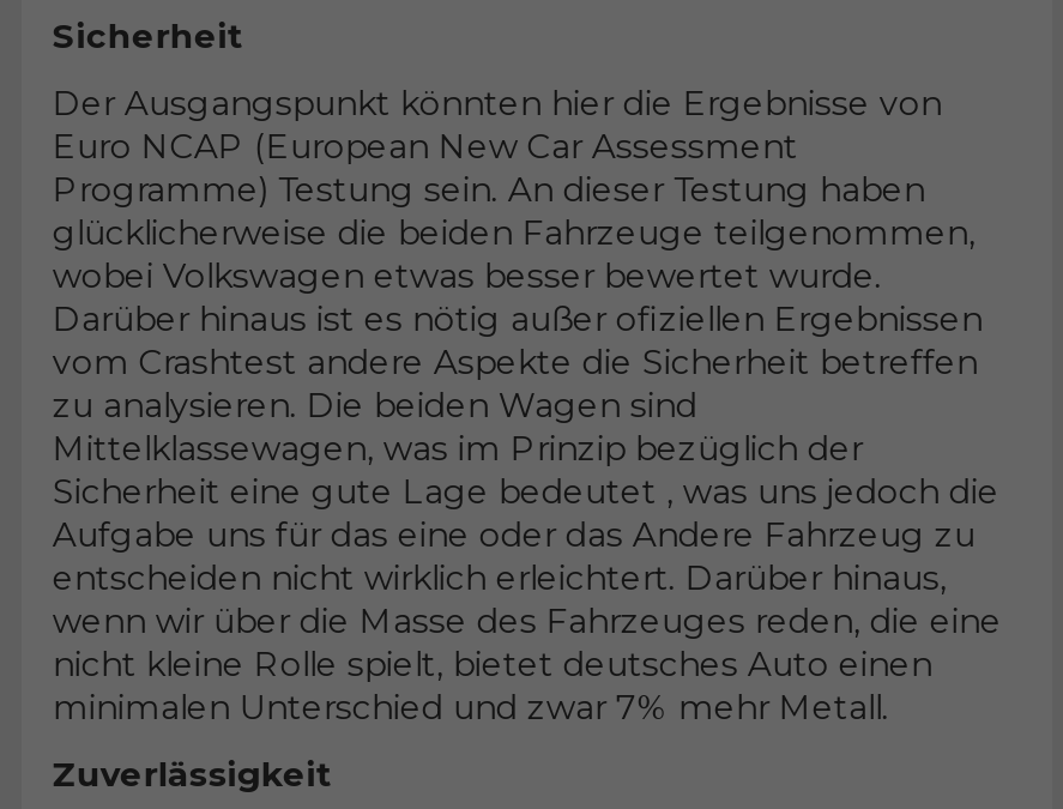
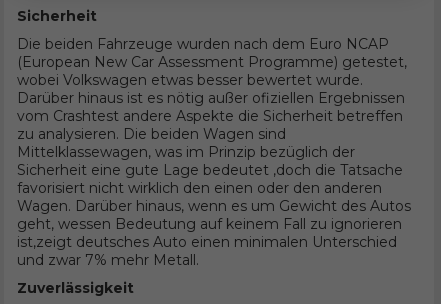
- Der Ausgangspunkt könnten hier die Ergebnisse von
- Euro NCAP (European New Car Assessment
- Programme) Testung sein. An dieser Testung haben
- glücklicherweise die beiden Fahrzeuge teilgenommen,
+ Die beiden Fahrzeuge wurden nach dem Euro NCAP
+ (European New Car Assessment Programme) getestet,

- Sicherheit eine gute Lage bedeutet , was uns jedoch die
- Aufgabe uns für das eine oder das Andere Fahrzeug zu
- entscheiden nicht wirklich erleichtert. Darüber hinaus,
- wenn wir über die Masse des Fahrzeuges reden, die eine
- nicht kleine Rolle spielt, bietet deutsches Auto einen
- minimalen Unterschied und zwar 7% mehr Metall.
+ Sicherheit eine gute Lage bedeutet ,doch die Tatsache
+ favorisiert nicht wirklich den einen oder den anderen
+ Wagen. Darüber hinaus, wenn es um Gewicht des Autos
+ geht, wessen Bedeutung auf keinem Fall zu ignorieren
+ ist,zeigt deutsches Auto einen minimalen Unterschied
+ und zwar 7% mehr Metall.
